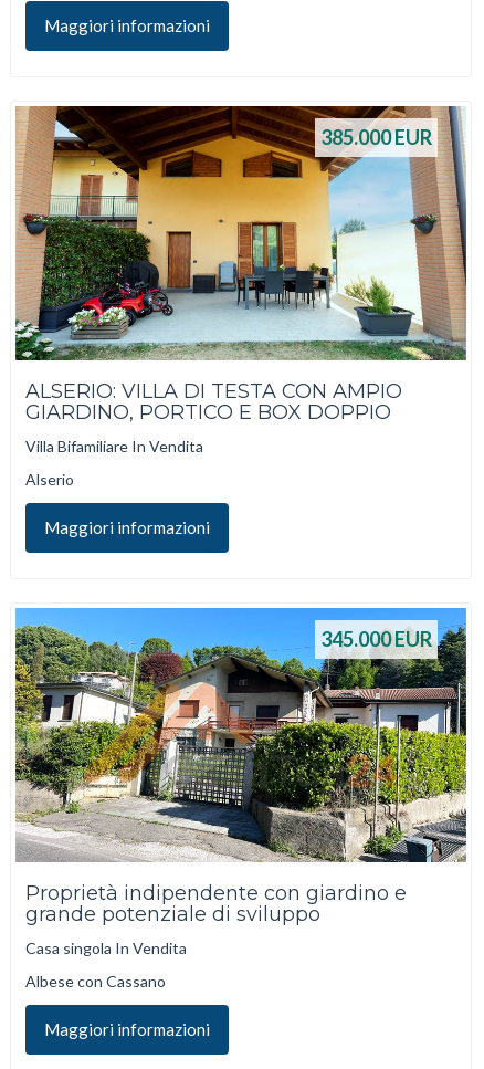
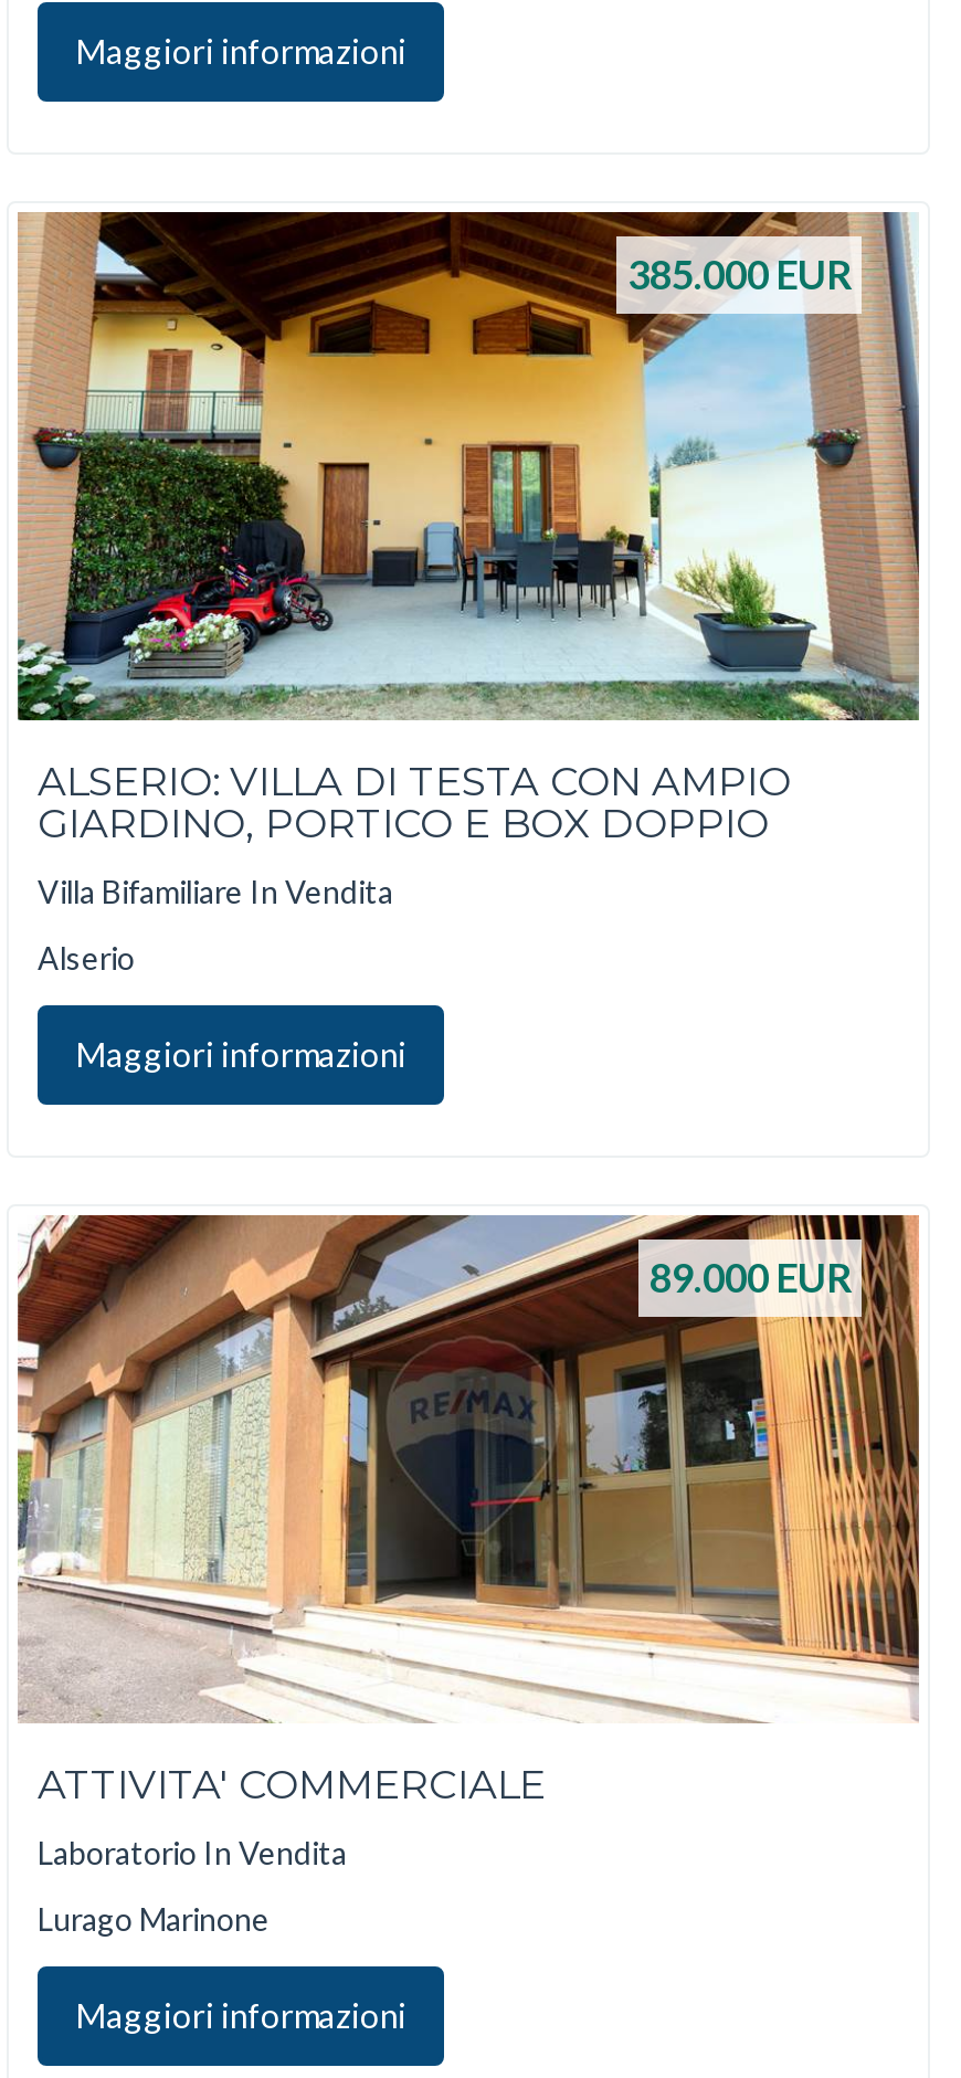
- [image]
- 345.000 EUR
+ [image]
+ 89.000 EUR

- Proprietà indipendente con giardino e
- grande potenziale di sviluppo
+ ATTIVITA' COMMERCIALE

- Casa singola In Vendita
+ Laboratorio In Vendita

- Albese con Cassano
+ Lurago Marinone
